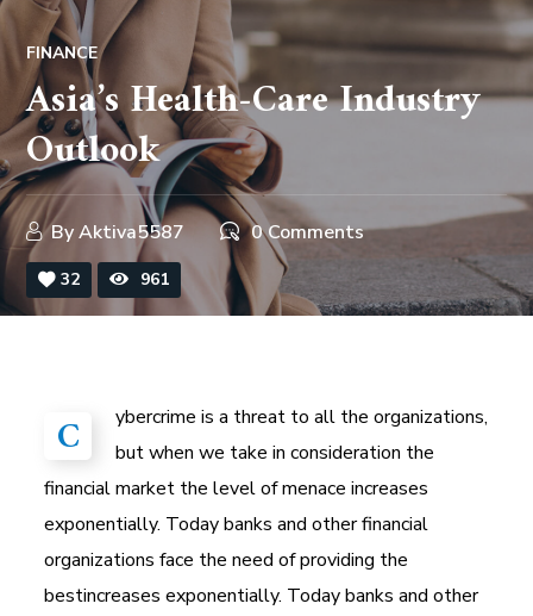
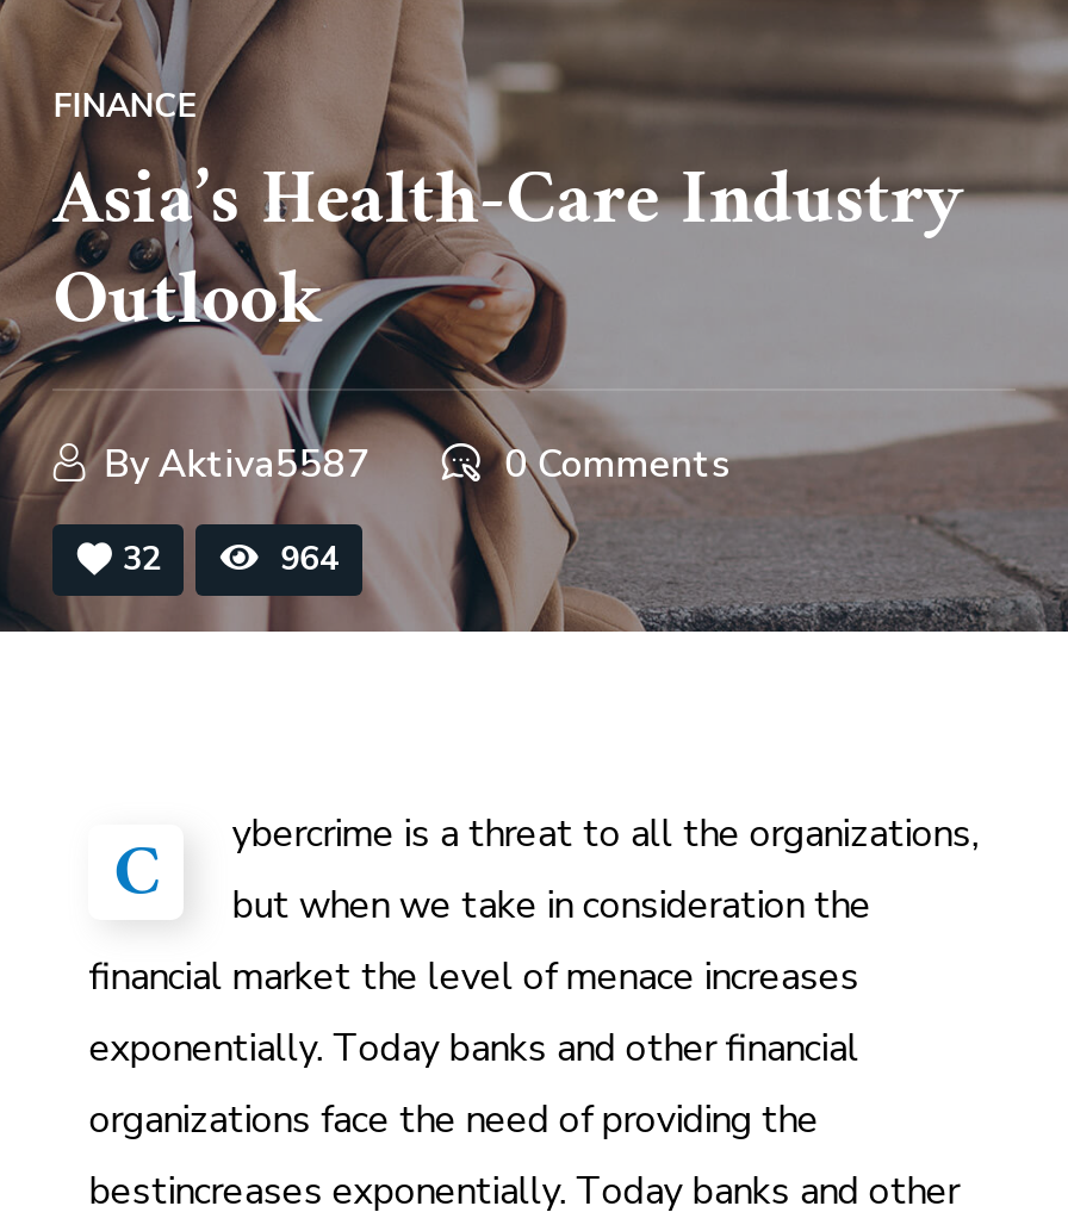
- 961
+ 964
